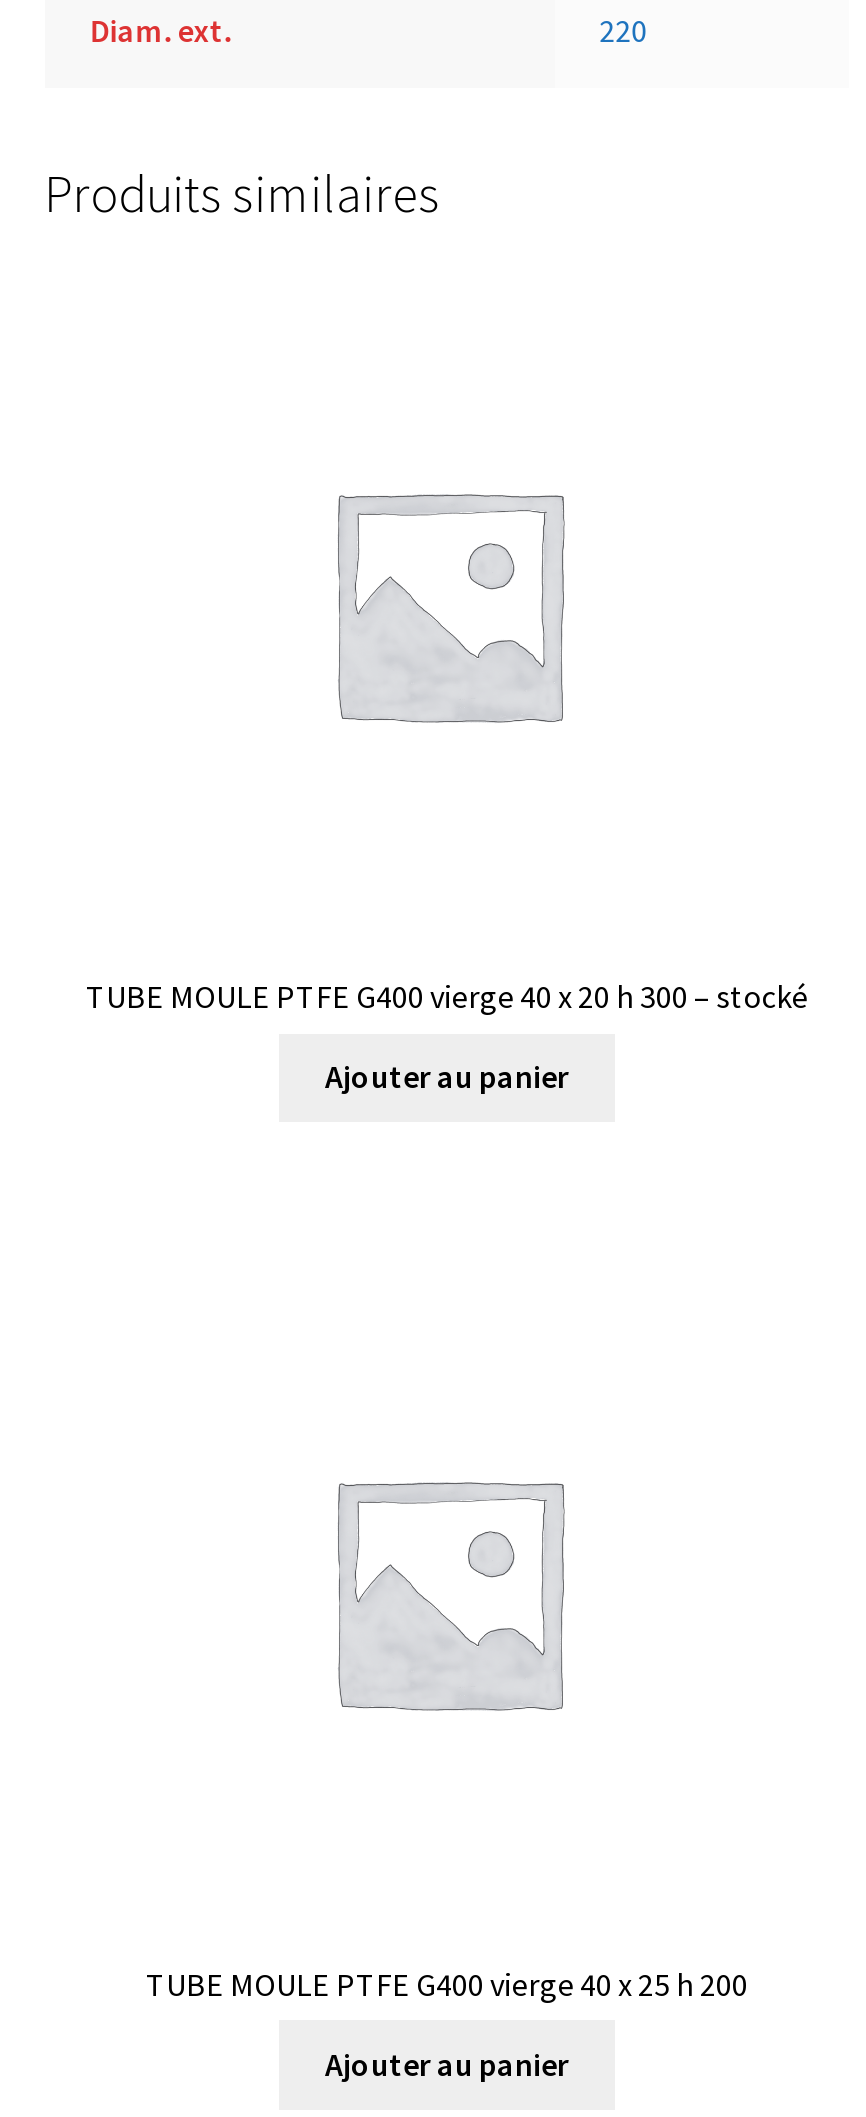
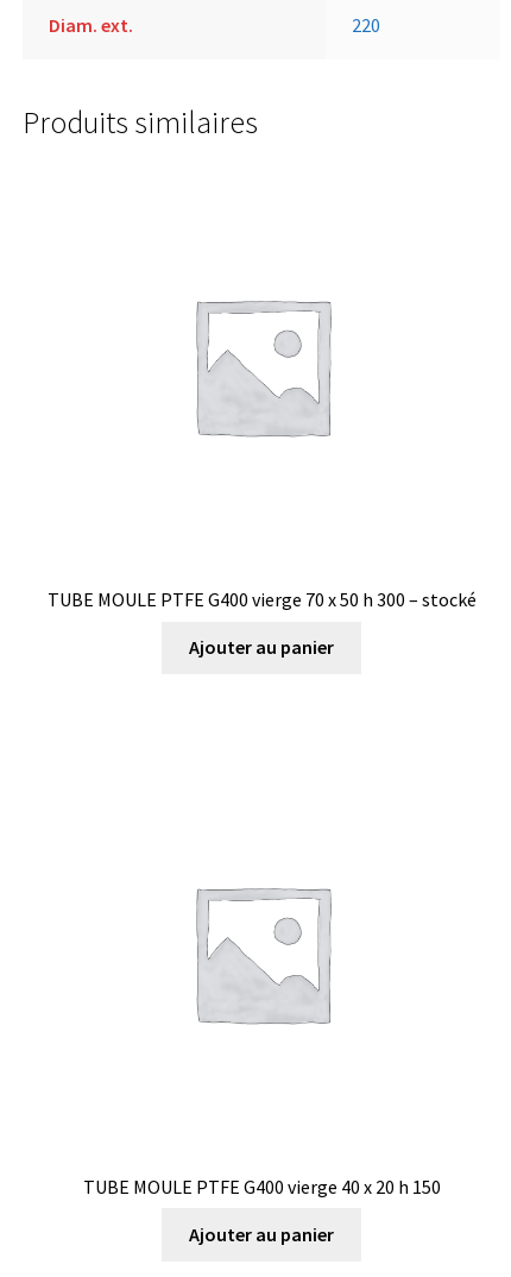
- TUBE MOULE PTFE G400 vierge 40 x 20 h 300 – stocké
+ TUBE MOULE PTFE G400 vierge 70 x 50 h 300 – stocké

- TUBE MOULE PTFE G400 vierge 40 x 25 h 200
+ TUBE MOULE PTFE G400 vierge 40 x 20 h 150
